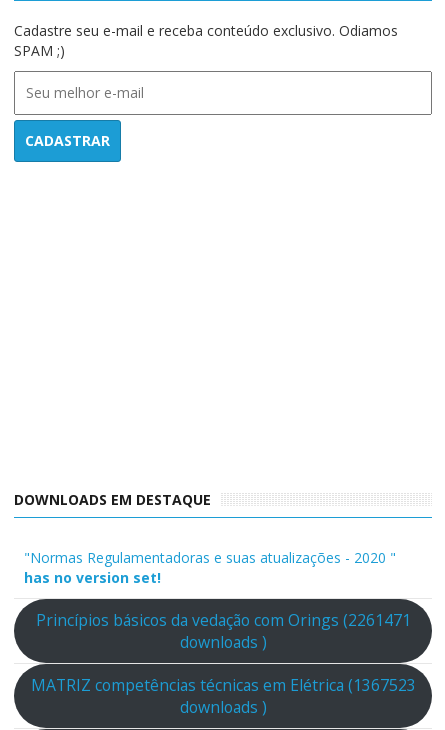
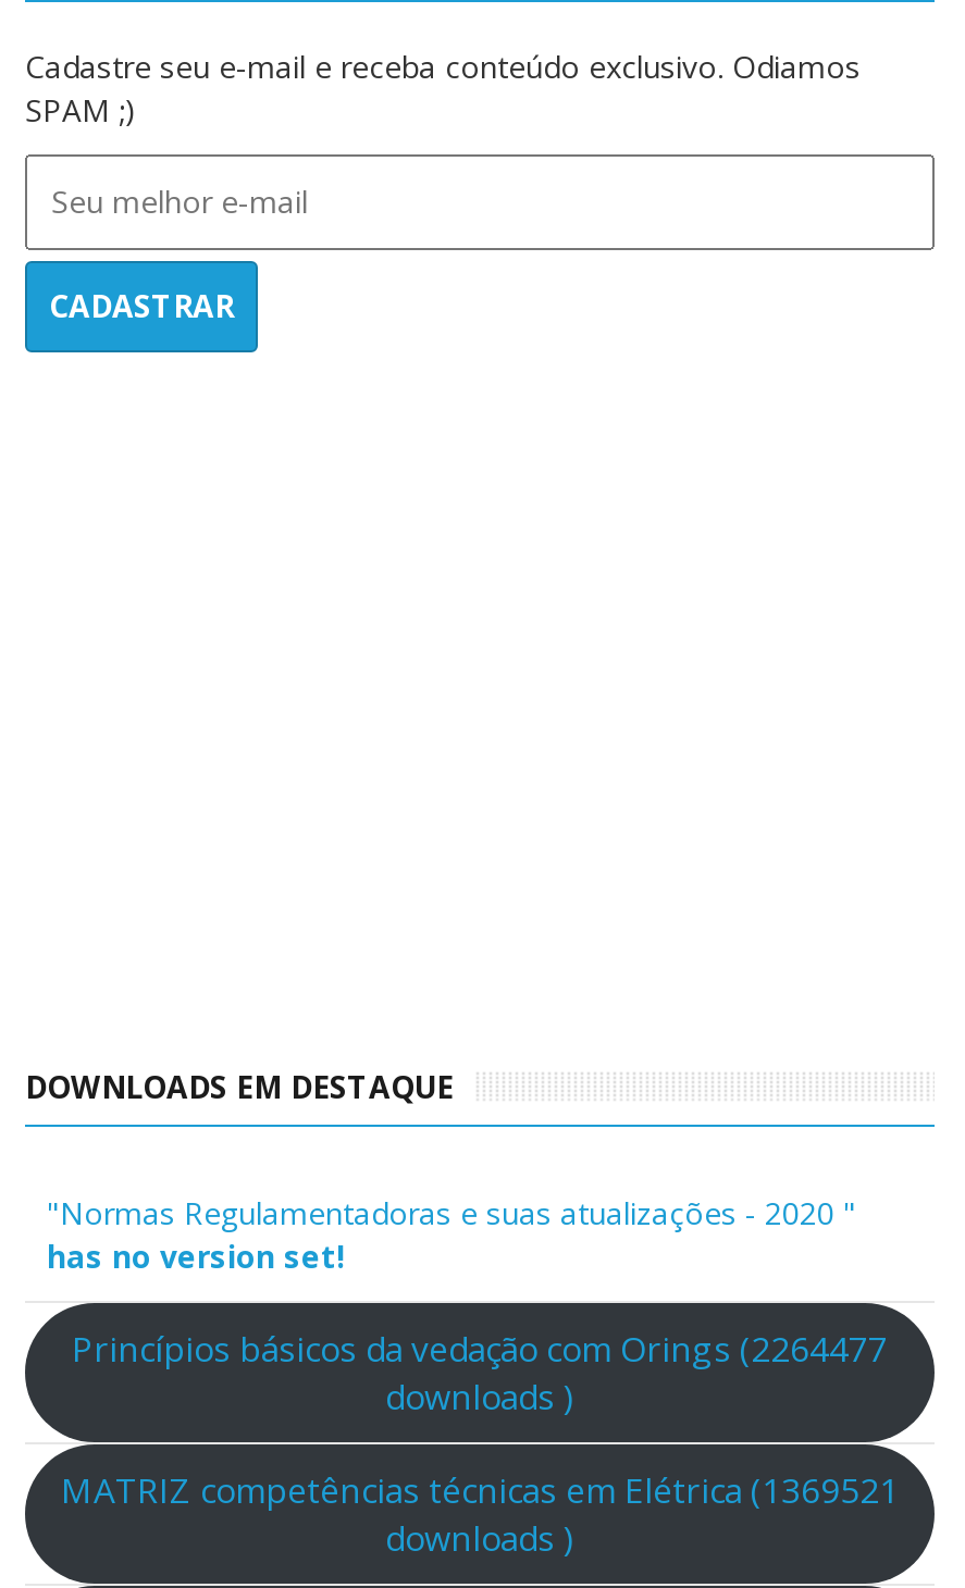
- Princípios básicos da vedação com Orings (2261471
+ Princípios básicos da vedação com Orings (2264477

- MATRIZ competências técnicas em Elétrica (1367523
+ MATRIZ competências técnicas em Elétrica (1369521
